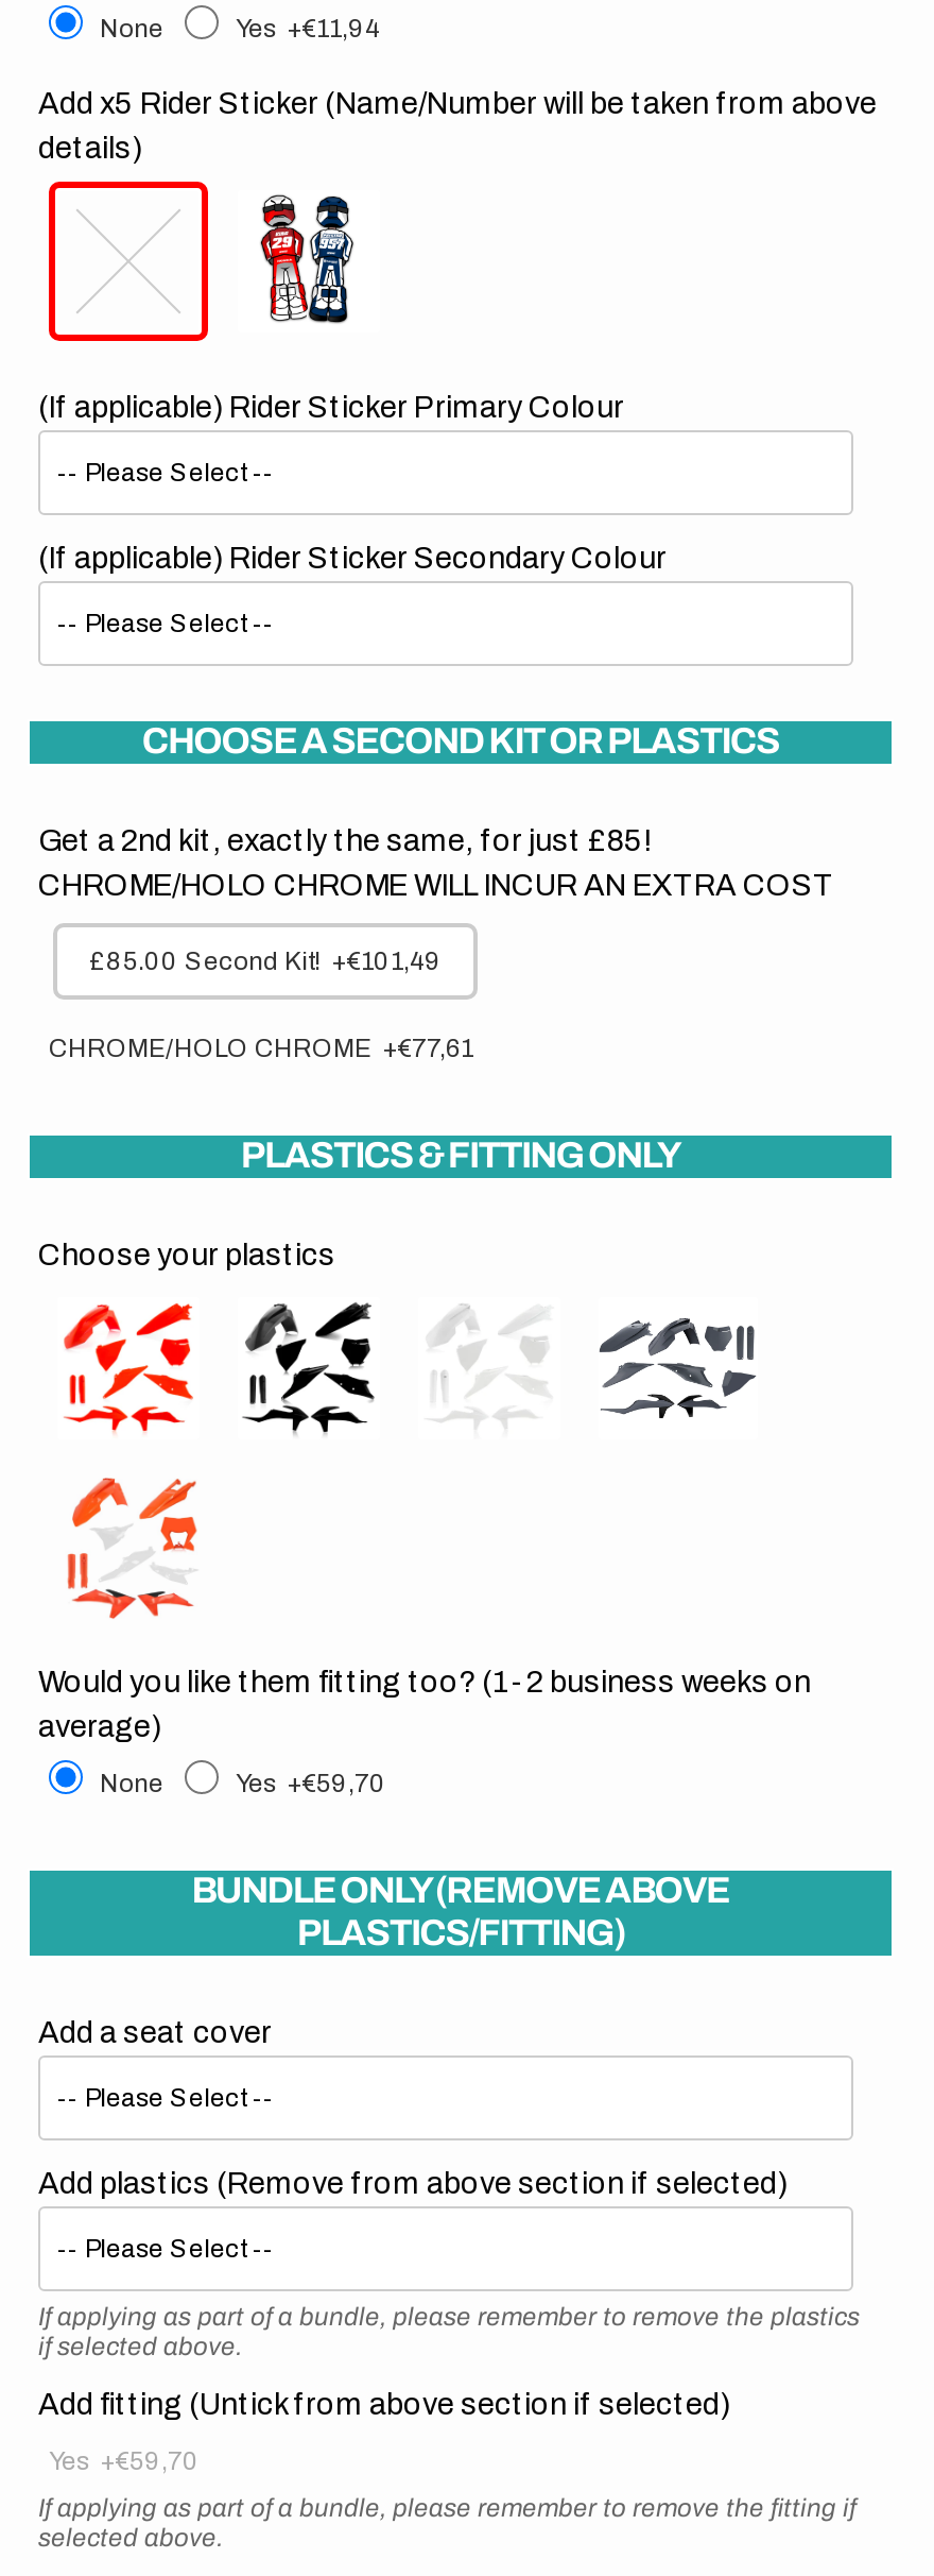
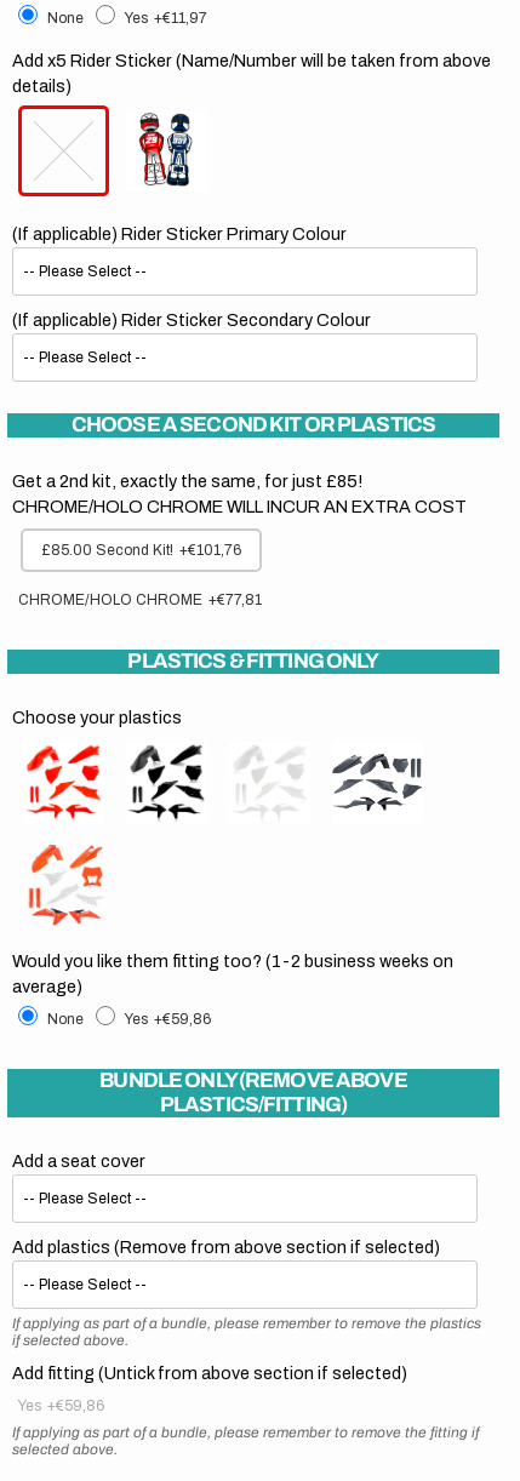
- Yes +€11,94
+ Yes +€11,97

- £85.00 Second Kit! +€101,49
+ £85.00 Second Kit! +€101,76

- CHROME/HOLO CHROME +€77,61
+ CHROME/HOLO CHROME +€77,81

- Yes +€59,70
+ Yes +€59,86

- Yes +€59,70
+ Yes +€59,86
